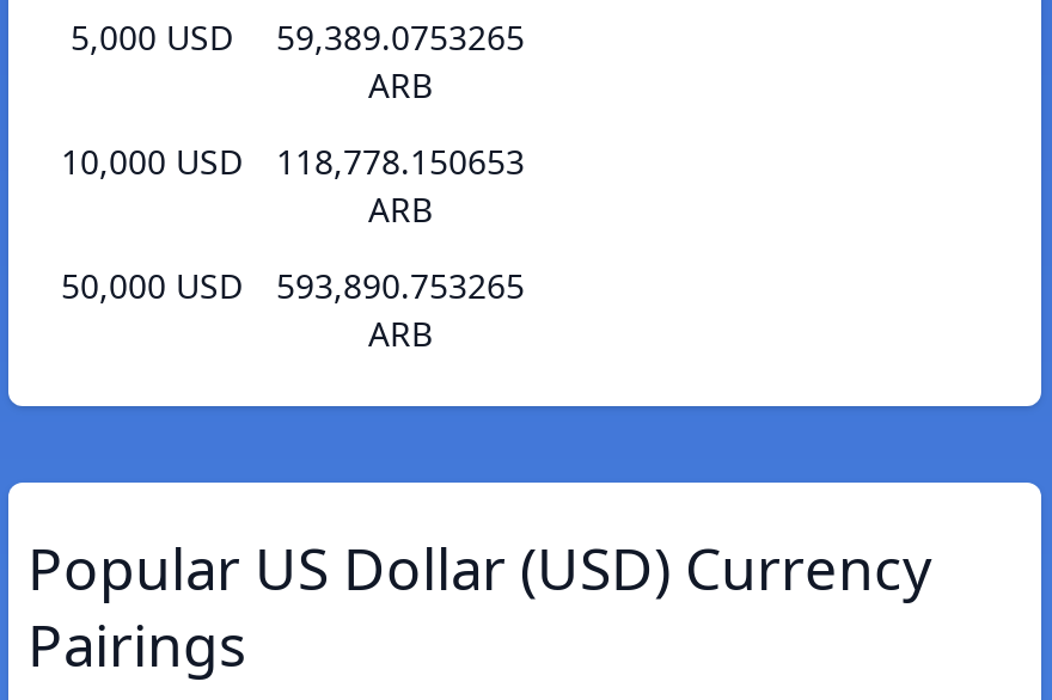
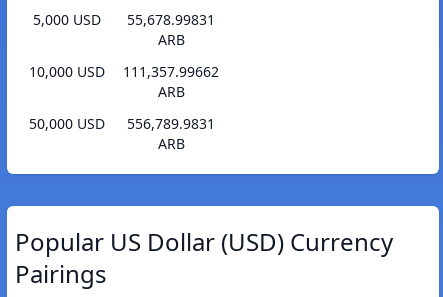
- 5,000 USD 59,389.0753265
+ 5,000 USD 55,678.99831

- 10,000 USD 118,778.150653
+ 10,000 USD 111,357.99662

- 50,000 USD 593,890.753265
+ 50,000 USD 556,789.9831
